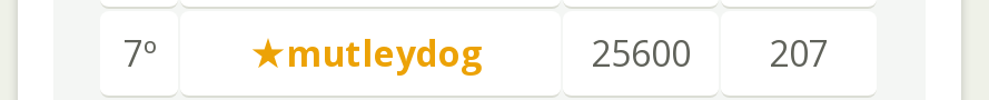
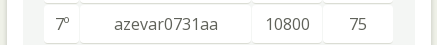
- mutleydog
- 25600
- 207
+ azevar0731aa
+ 10800
+ 75
